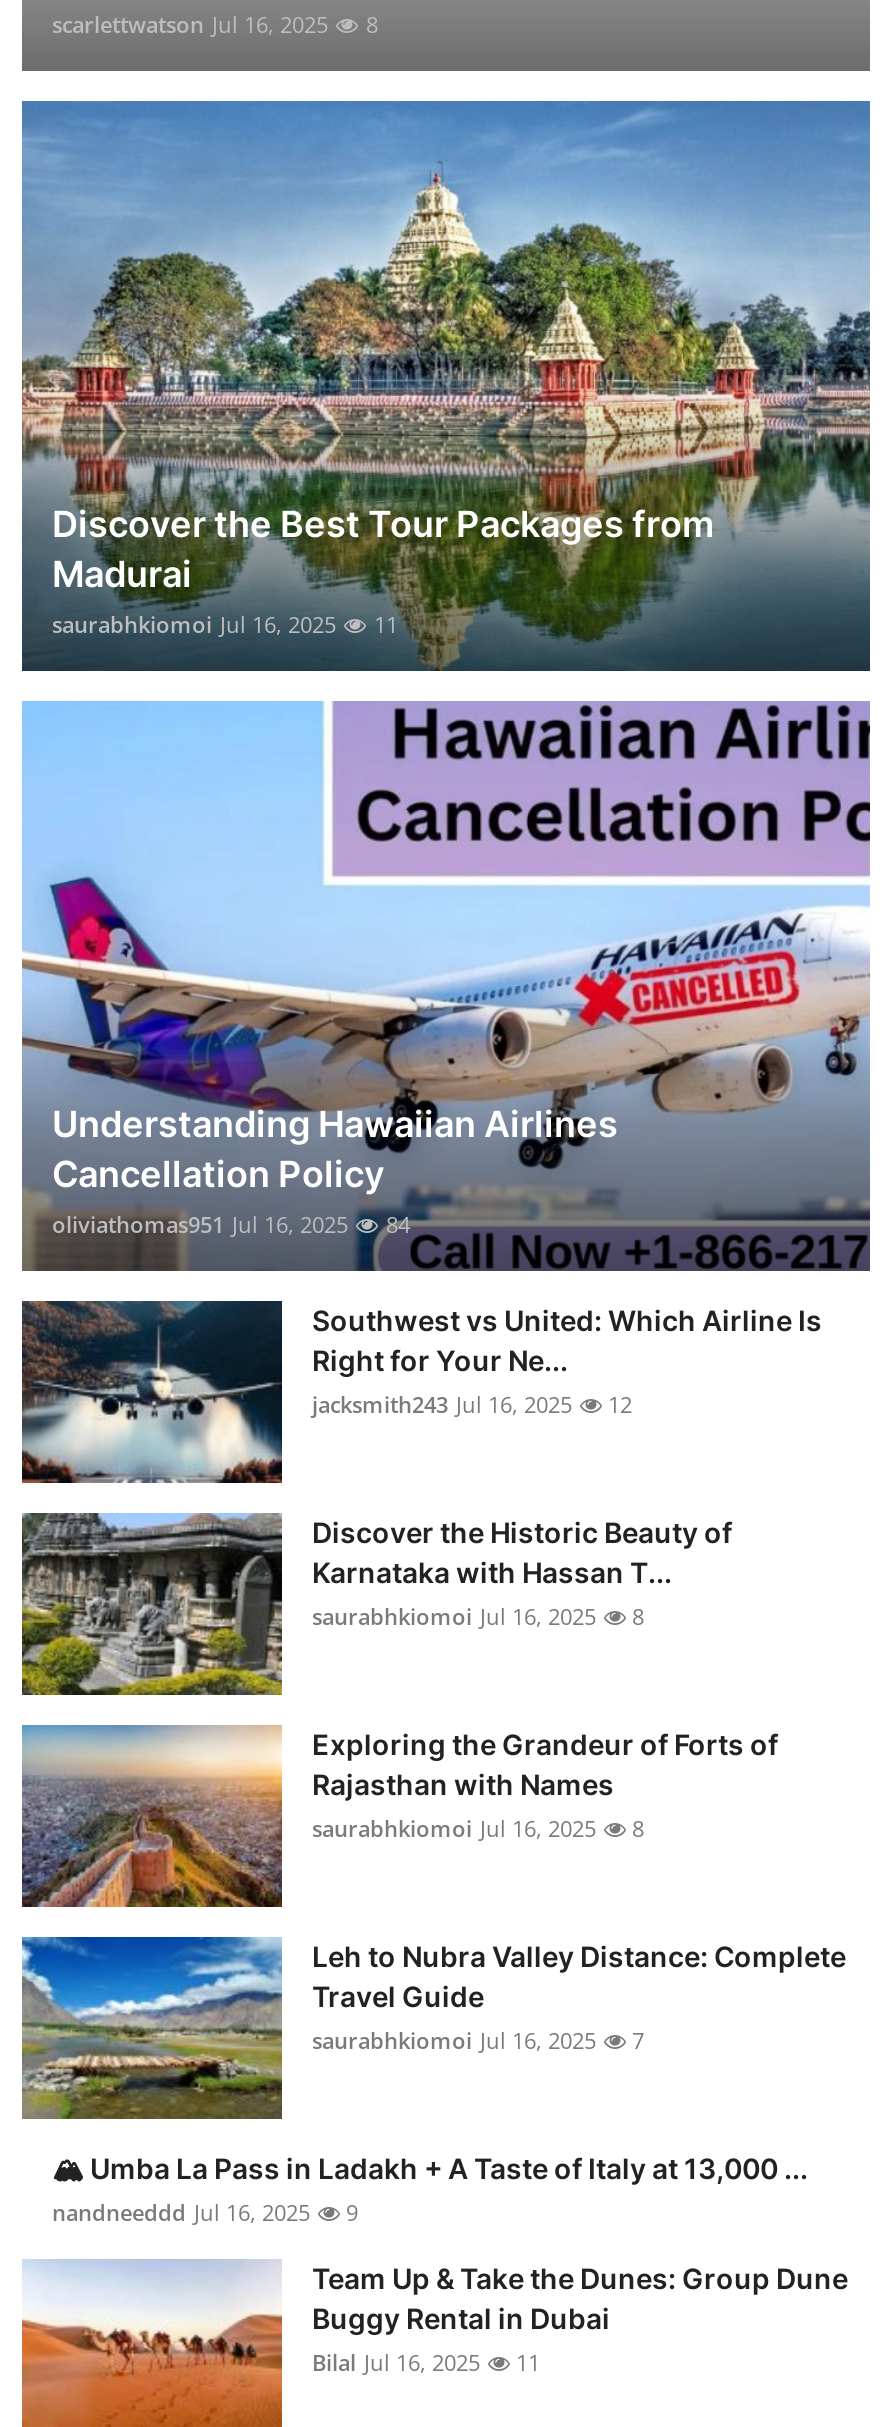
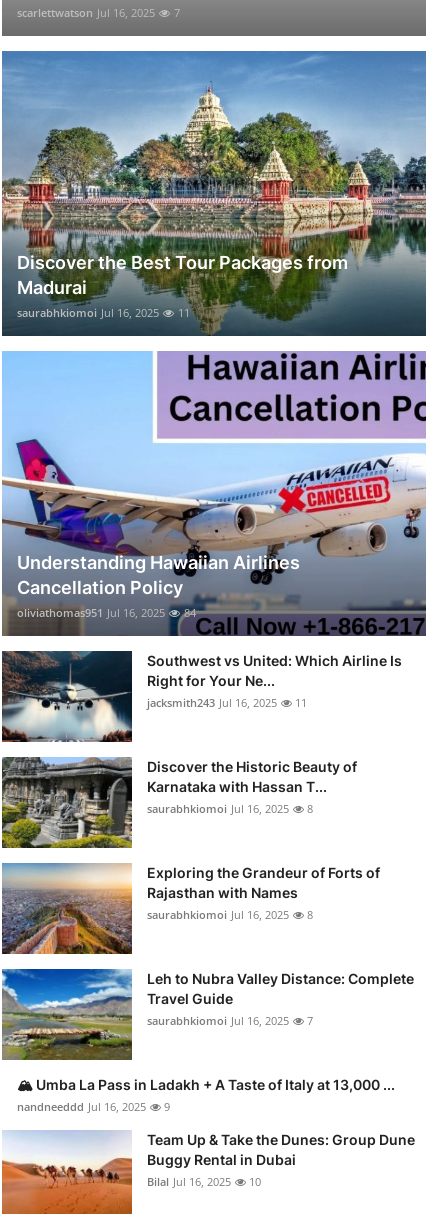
- scarlettwatson Jul 16, 2025 8
+ scarlettwatson Jul 16, 2025 7

- jacksmith243 Jul 16, 2025 12
+ jacksmith243 Jul 16, 2025 11

- Bilal Jul 16, 2025 11
+ Bilal Jul 16, 2025 10
